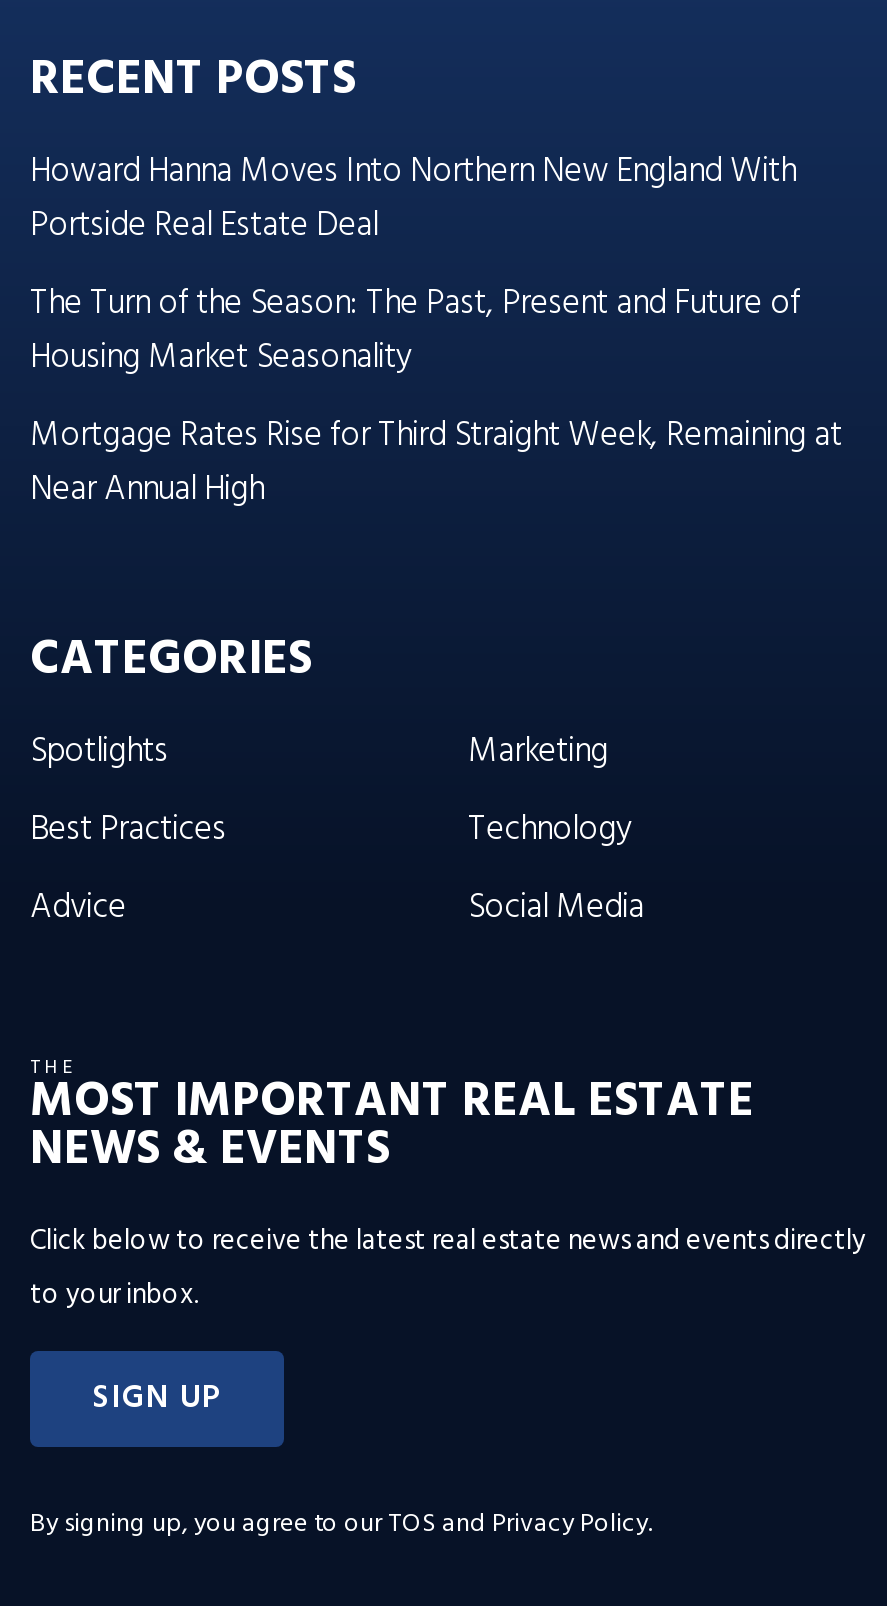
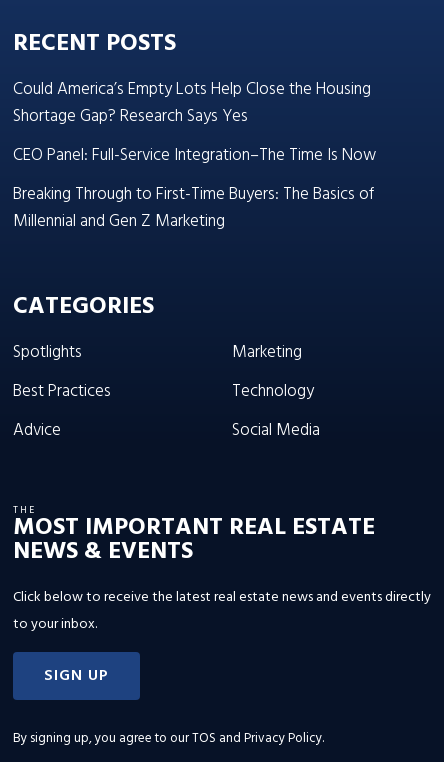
- Howard Hanna Moves Into Northern New England With
- Portside Real Estate Deal
- The Turn of the Season: The Past, Present and Future of
- Housing Market Seasonality
- Mortgage Rates Rise for Third Straight Week, Remaining at
- Near Annual High
+ Could America’s Empty Lots Help Close the Housing
+ Shortage Gap? Research Says Yes
+ CEO Panel: Full-Service Integration–The Time Is Now
+ Breaking Through to First-Time Buyers: The Basics of
+ Millennial and Gen Z Marketing
